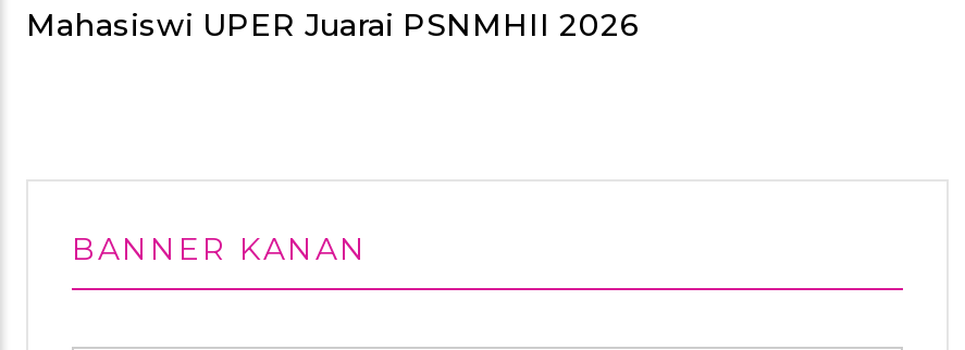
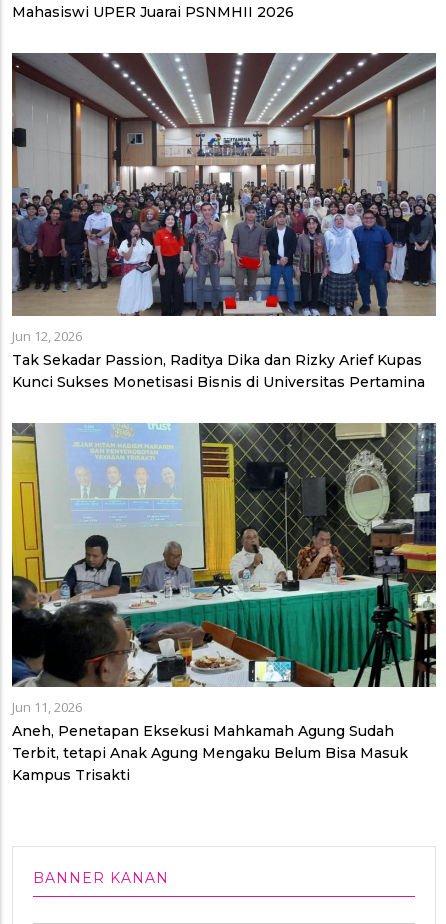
+ [image]
+ Jun 12, 2026
+ Tak Sekadar Passion, Raditya Dika dan Rizky Arief Kupas
+ Kunci Sukses Monetisasi Bisnis di Universitas Pertamina

+ [image]
+ Jun 11, 2026
+ Aneh, Penetapan Eksekusi Mahkamah Agung Sudah
+ Terbit, tetapi Anak Agung Mengaku Belum Bisa Masuk
+ Kampus Trisakti
